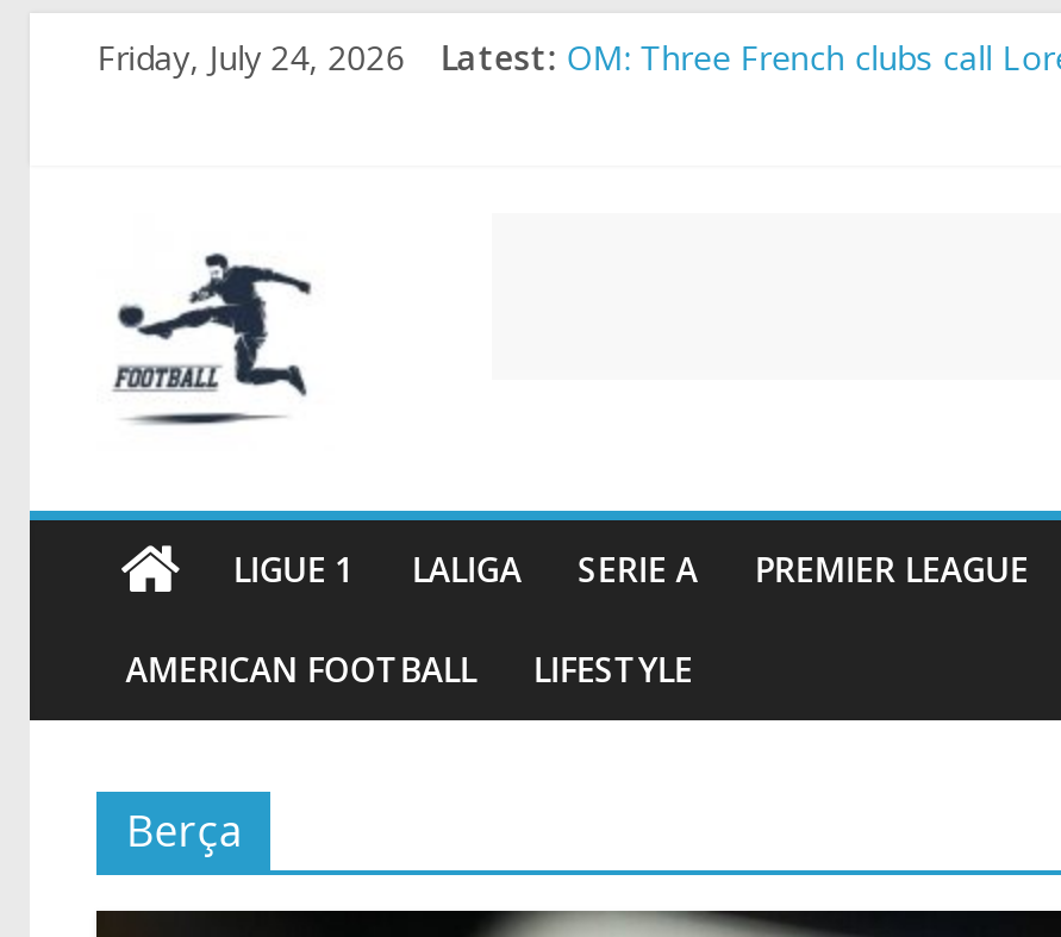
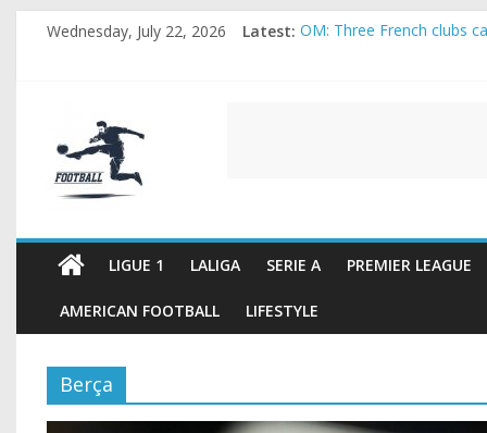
- Friday, July 24, 2026
+ Wednesday, July 22, 2026
